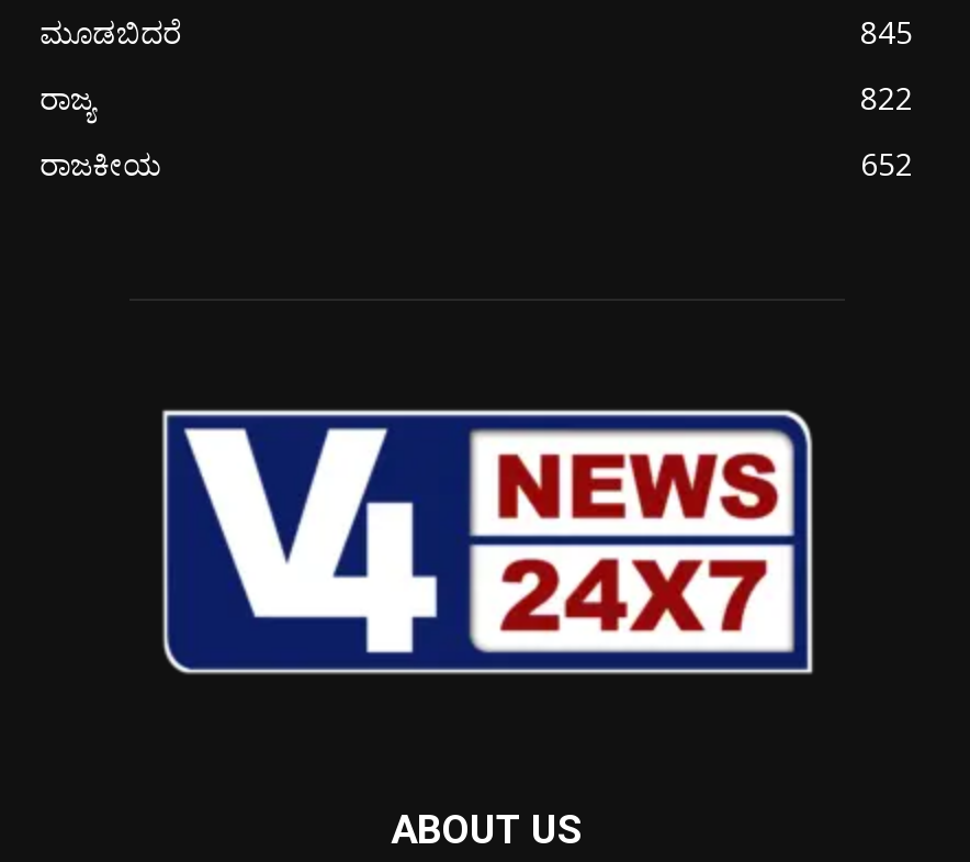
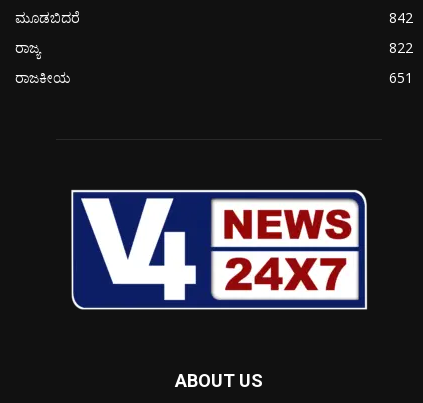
- 845
+ 842

- 652
+ 651
